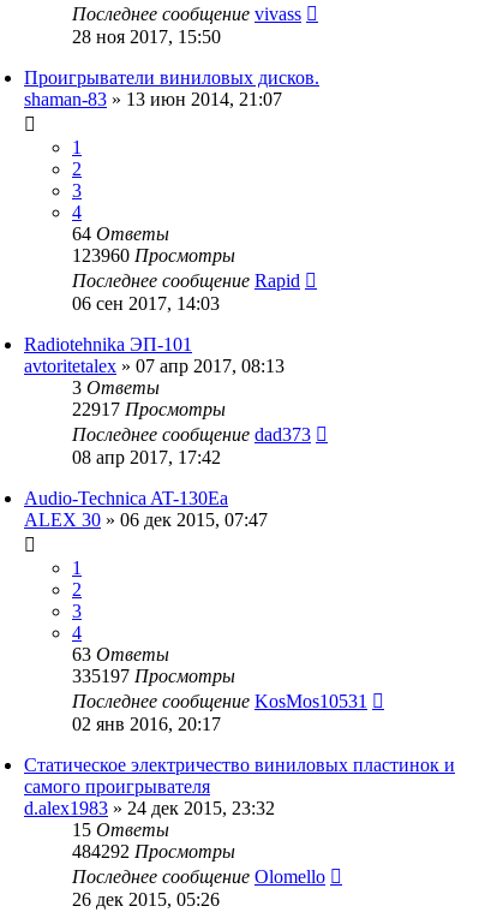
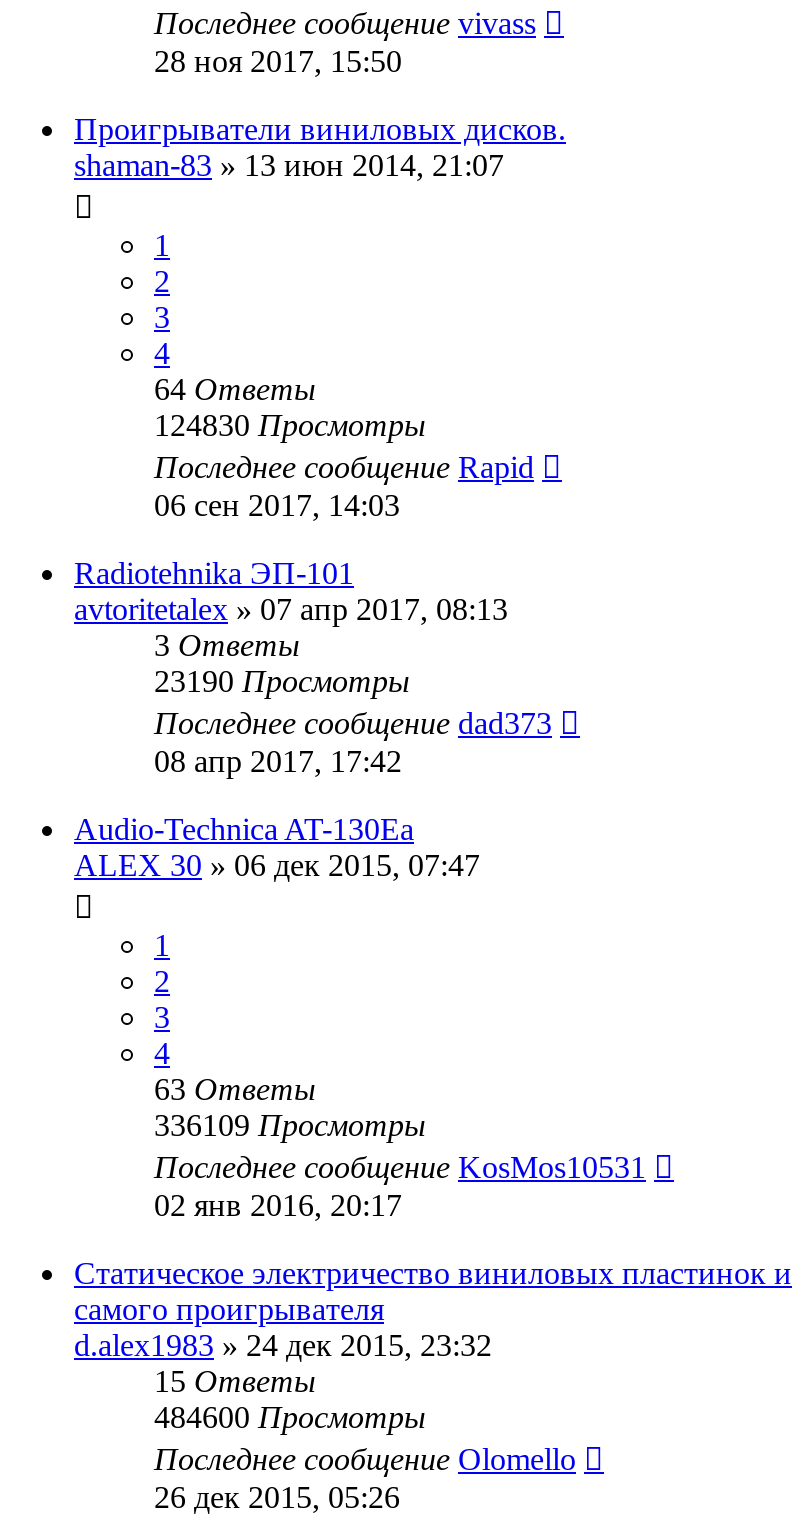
- 123960 Просмотры
+ 124830 Просмотры

- 22917 Просмотры
+ 23190 Просмотры

- 335197 Просмотры
+ 336109 Просмотры

- 484292 Просмотры
+ 484600 Просмотры
